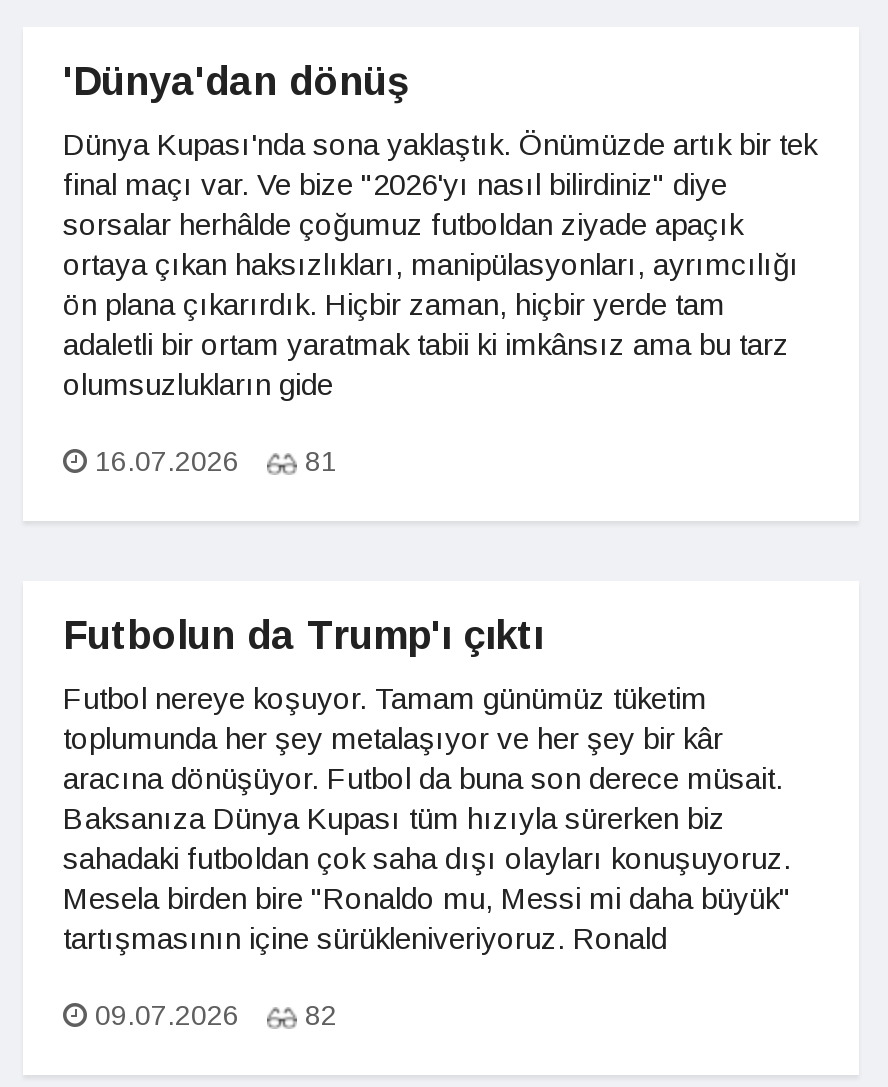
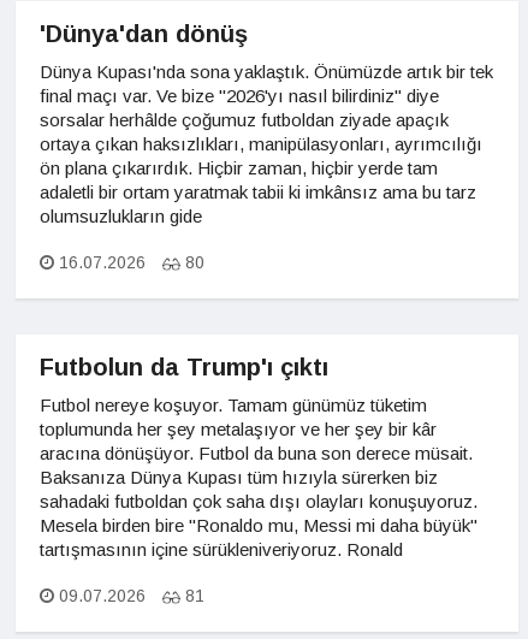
- 16.07.2026 81
+ 16.07.2026 80

- 09.07.2026 82
+ 09.07.2026 81
